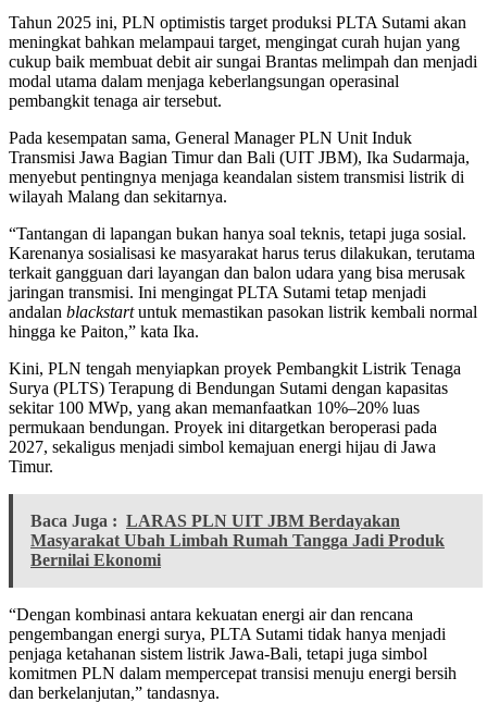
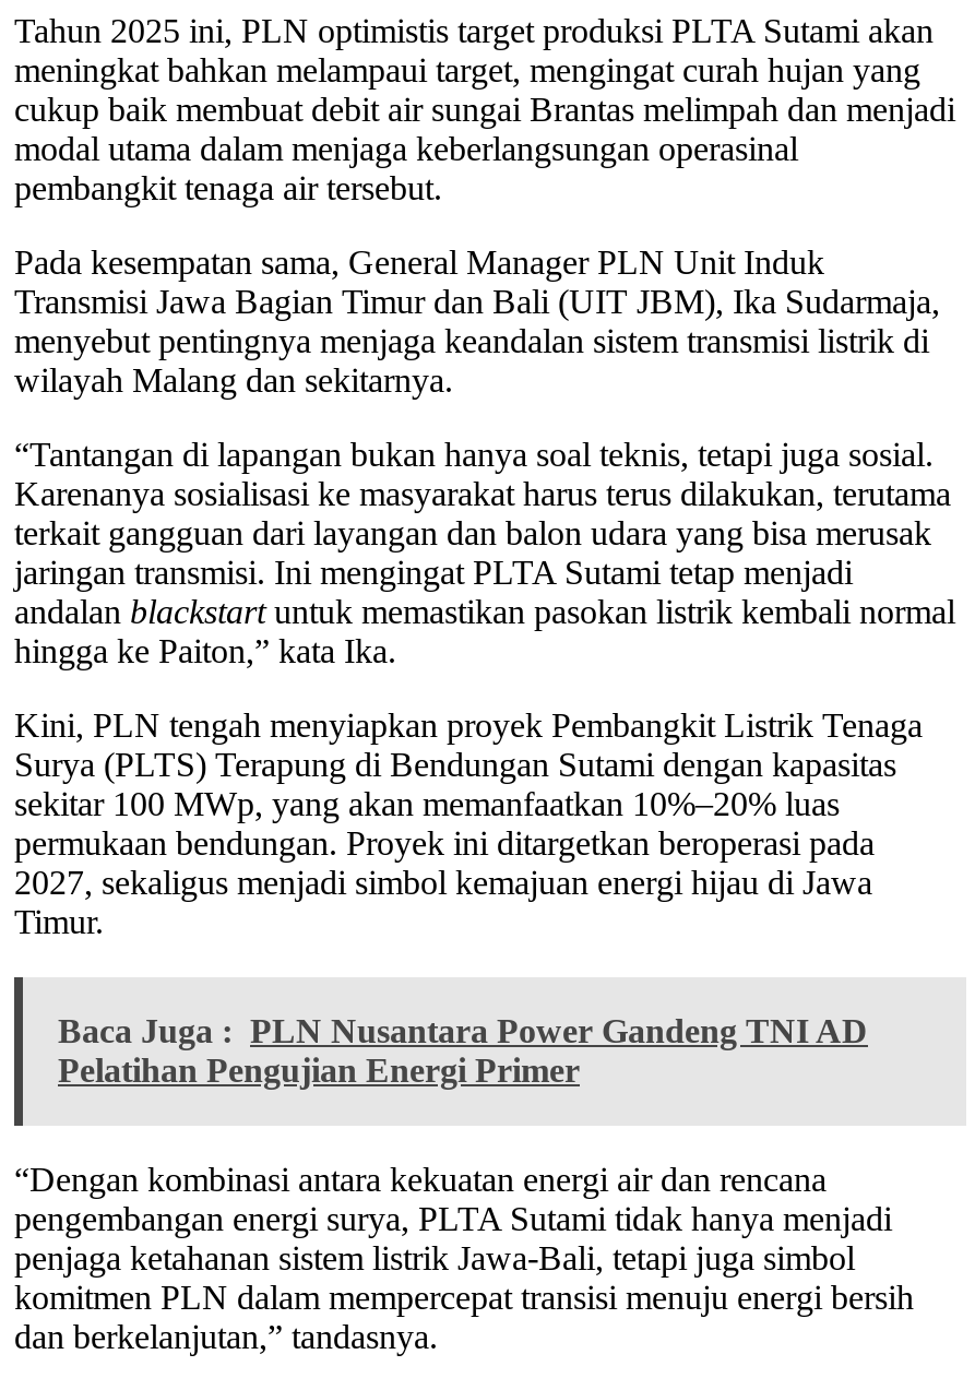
- Baca Juga : LARAS PLN UIT JBM Berdayakan
- Masyarakat Ubah Limbah Rumah Tangga Jadi Produk
- Bernilai Ekonomi
+ Baca Juga : PLN Nusantara Power Gandeng TNI AD
+ Pelatihan Pengujian Energi Primer
